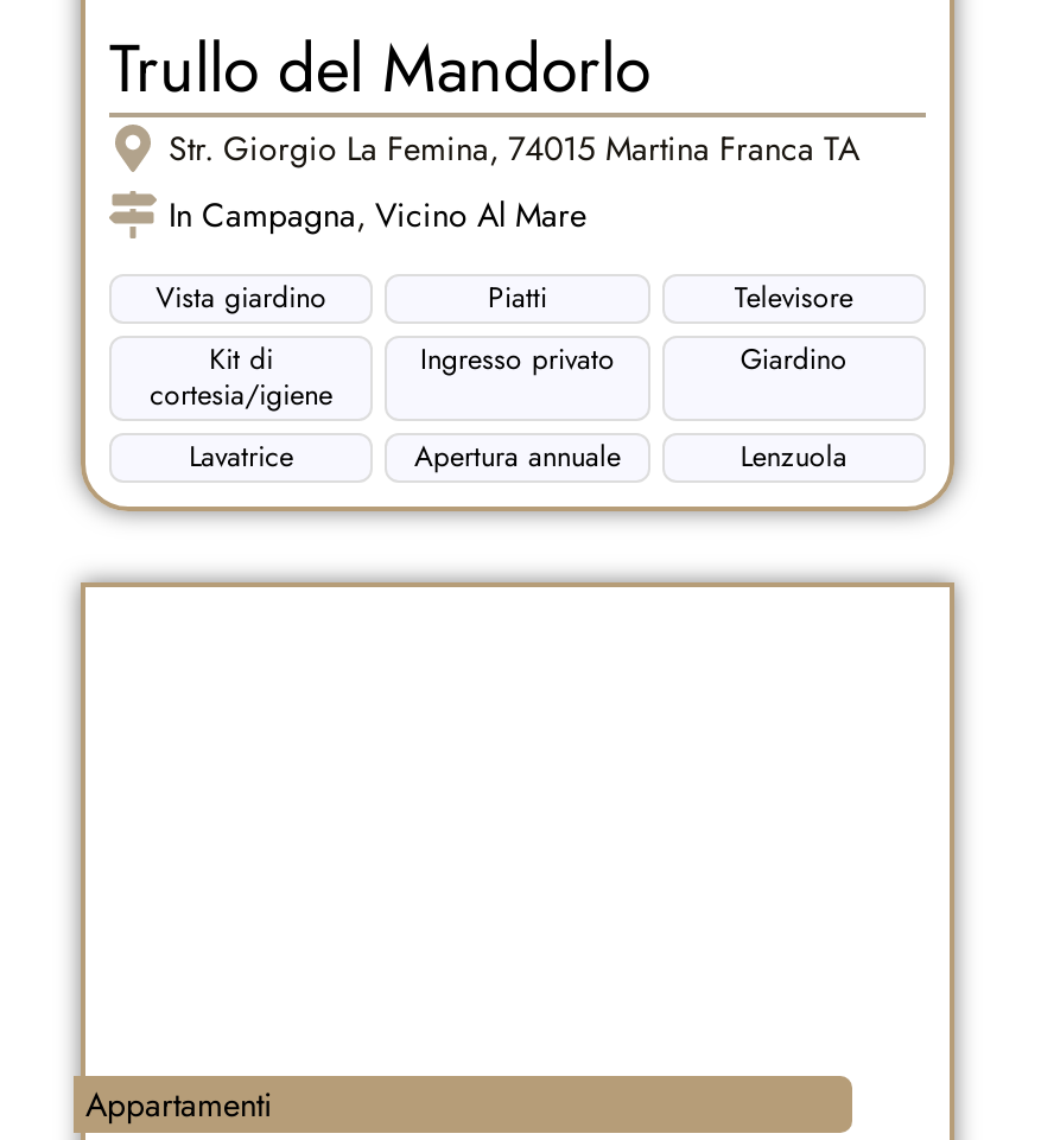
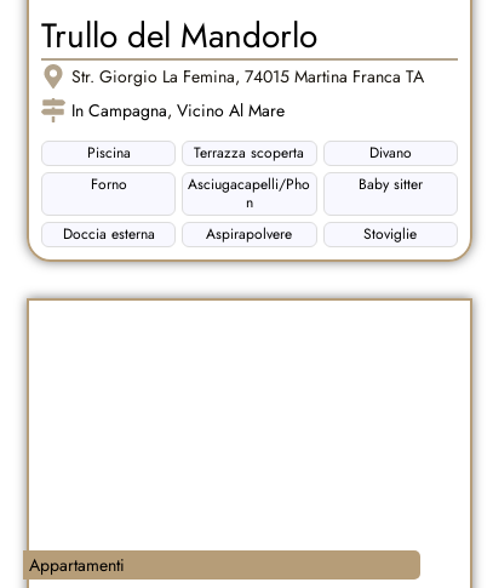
- Vista giardino
- Piatti
- Televisore
- Kit di
- cortesia/igiene
+ Piscina
+ Terrazza scoperta
+ Divano
+ Forno
+ Asciugacapelli/Pho
+ n

- Ingresso privato
- Giardino
+ Baby sitter

- Lavatrice
- Apertura annuale
- Lenzuola
+ Doccia esterna
+ Aspirapolvere
+ Stoviglie
